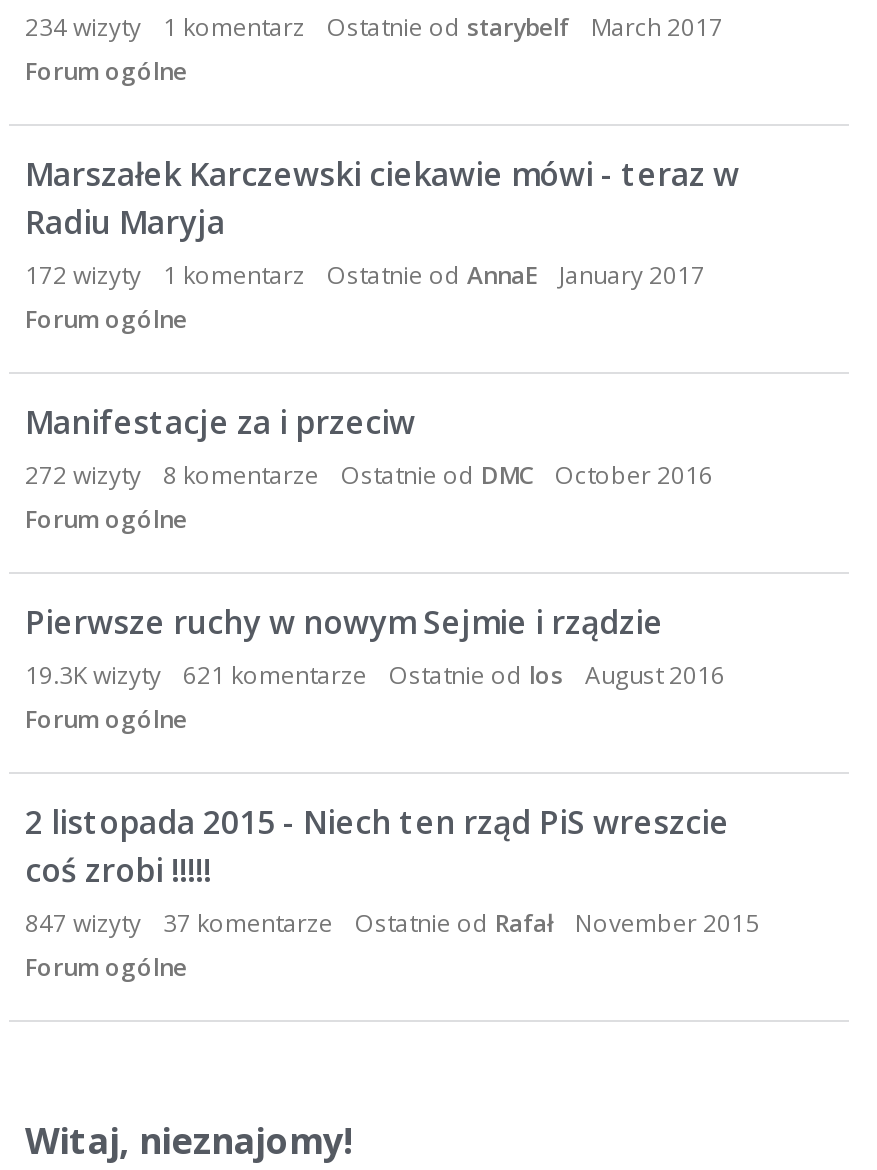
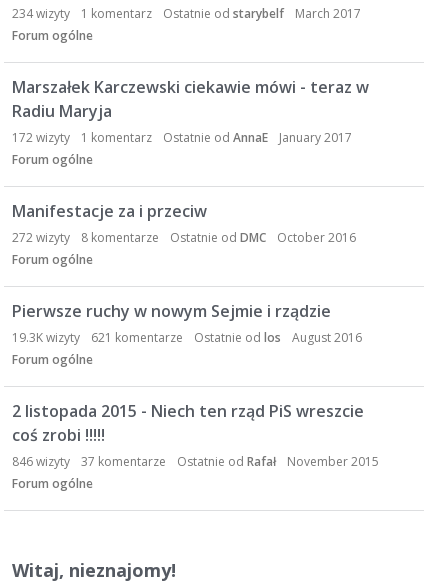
- 847 wizyty 37 komentarze Ostatnie od Rafał November 2015
+ 846 wizyty 37 komentarze Ostatnie od Rafał November 2015
